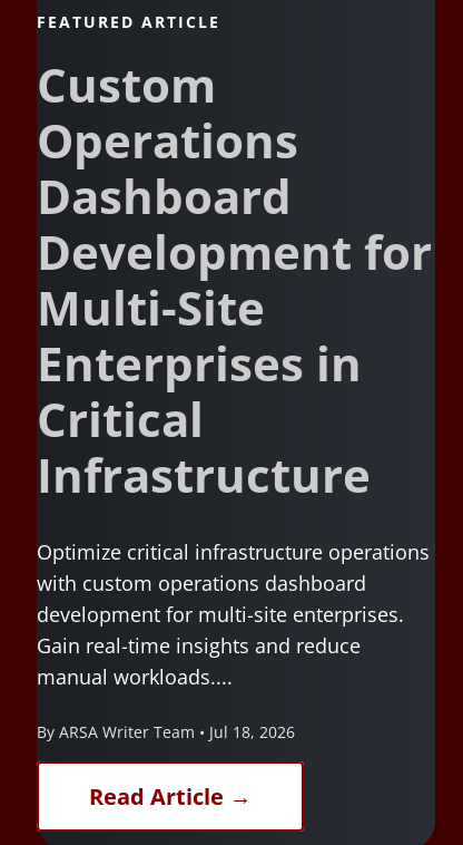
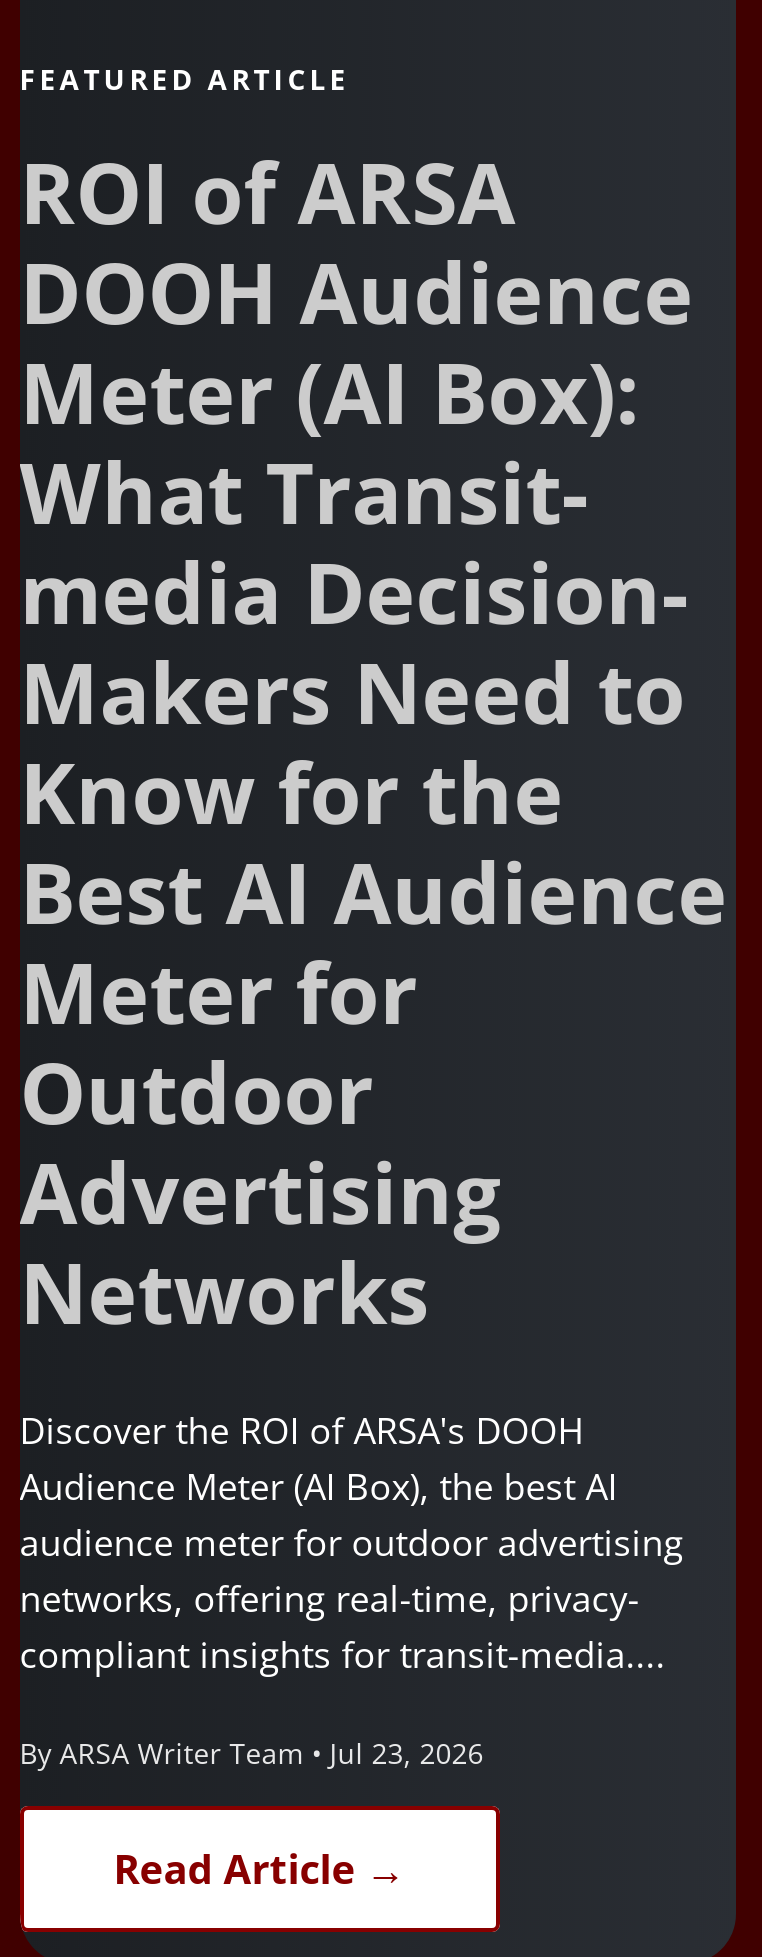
- Custom
- Operations
- Dashboard
- Development for
- Multi-Site
- Enterprises in
- Critical
- Infrastructure
+ ROI of ARSA
+ DOOH Audience
+ Meter (AI Box):
+ What Transit-
+ media Decision-
+ Makers Need to
+ Know for the
+ Best AI Audience
+ Meter for
+ Outdoor
+ Advertising
+ Networks

- Optimize critical infrastructure operations
- with custom operations dashboard
- development for multi-site enterprises.
- Gain real-time insights and reduce
- manual workloads....
+ Discover the ROI of ARSA's DOOH
+ Audience Meter (AI Box), the best AI
+ audience meter for outdoor advertising
+ networks, offering real-time, privacy-
+ compliant insights for transit-media....

- By ARSA Writer Team • Jul 18, 2026
+ By ARSA Writer Team • Jul 23, 2026
